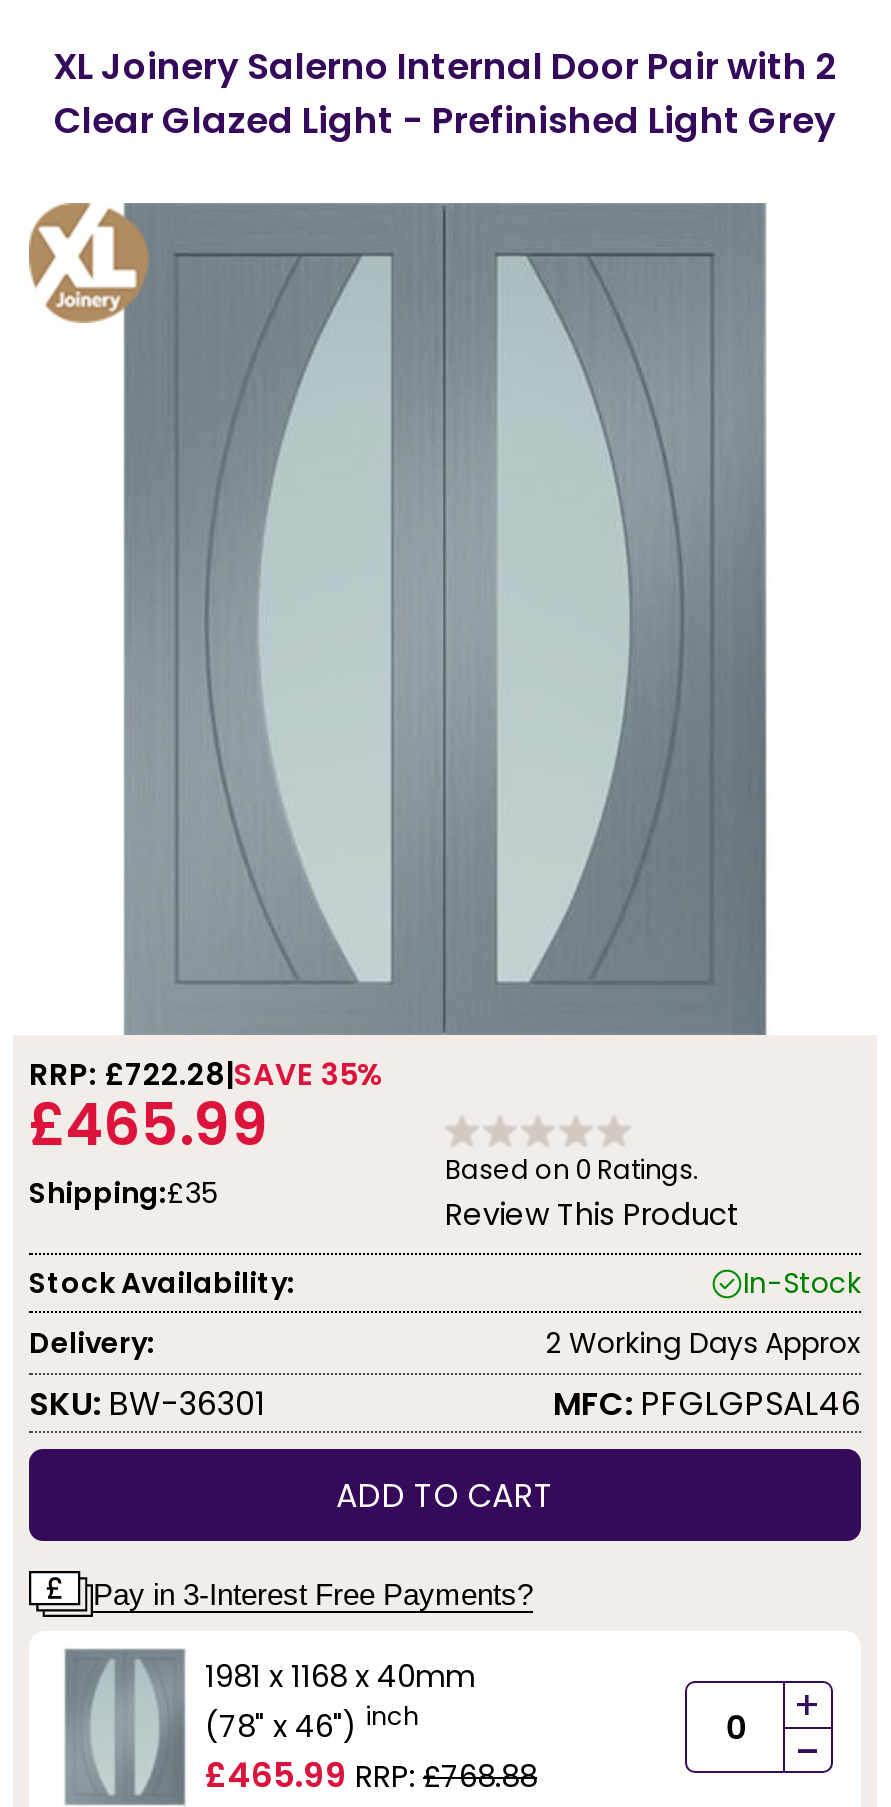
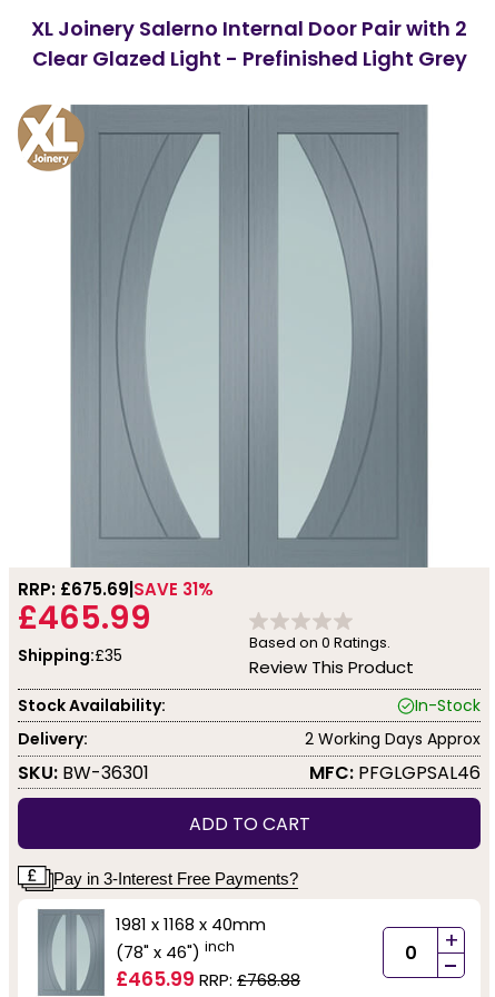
- RRP: £722.28 SAVE 35%
+ RRP: £675.69 SAVE 31%
